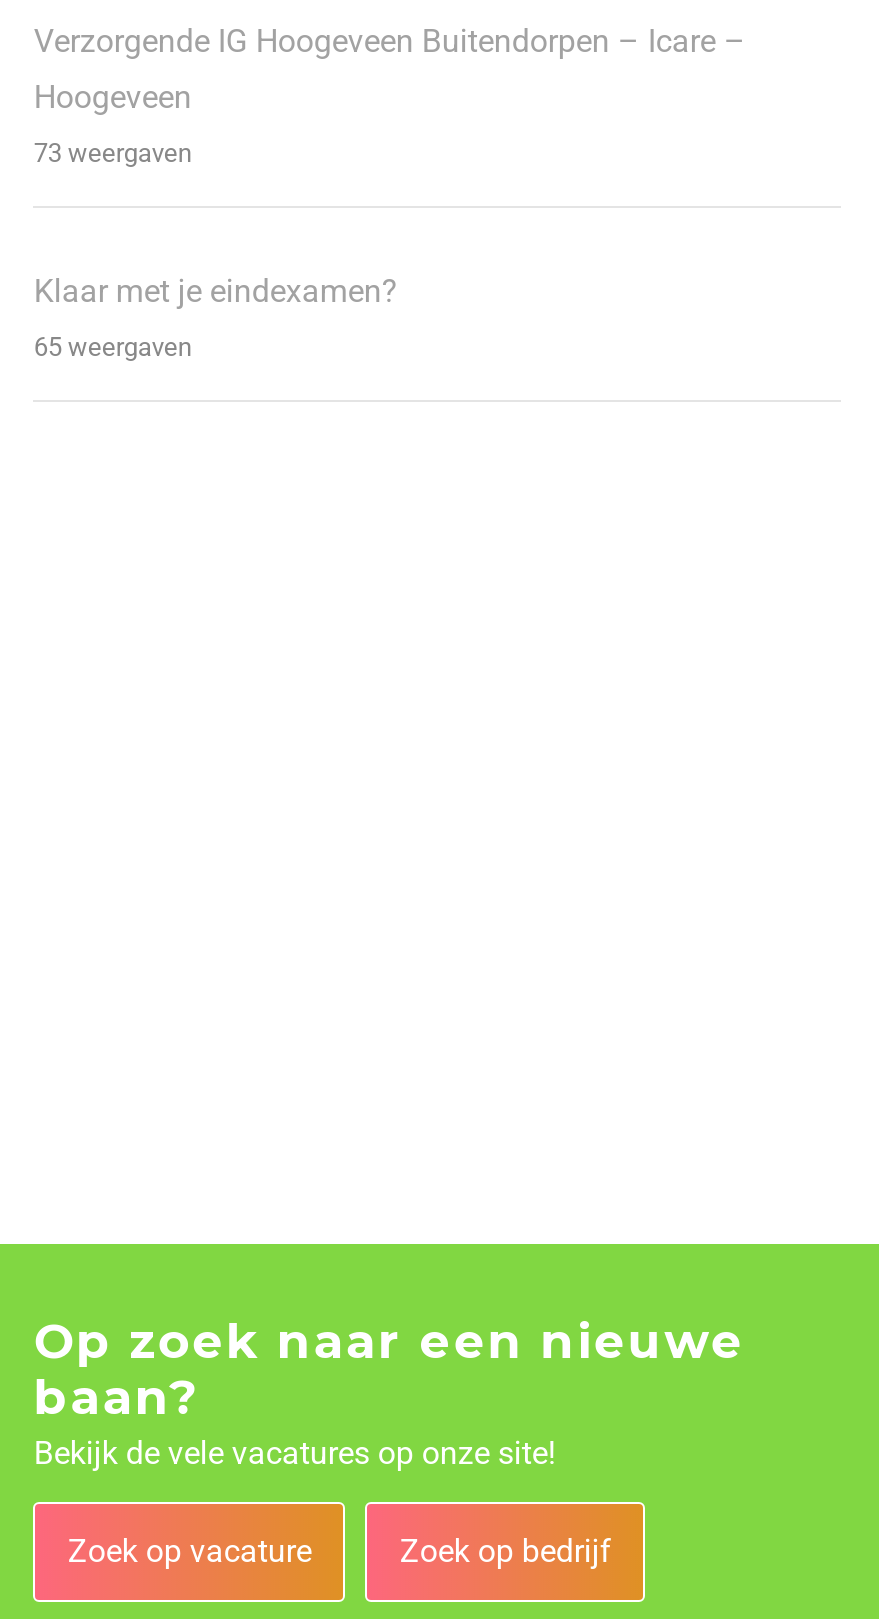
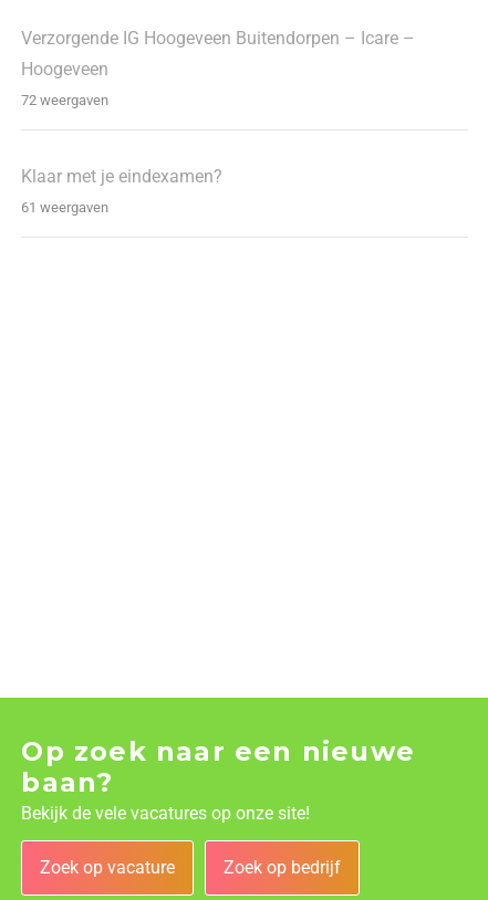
- 73 weergaven
+ 72 weergaven

- 65 weergaven
+ 61 weergaven
